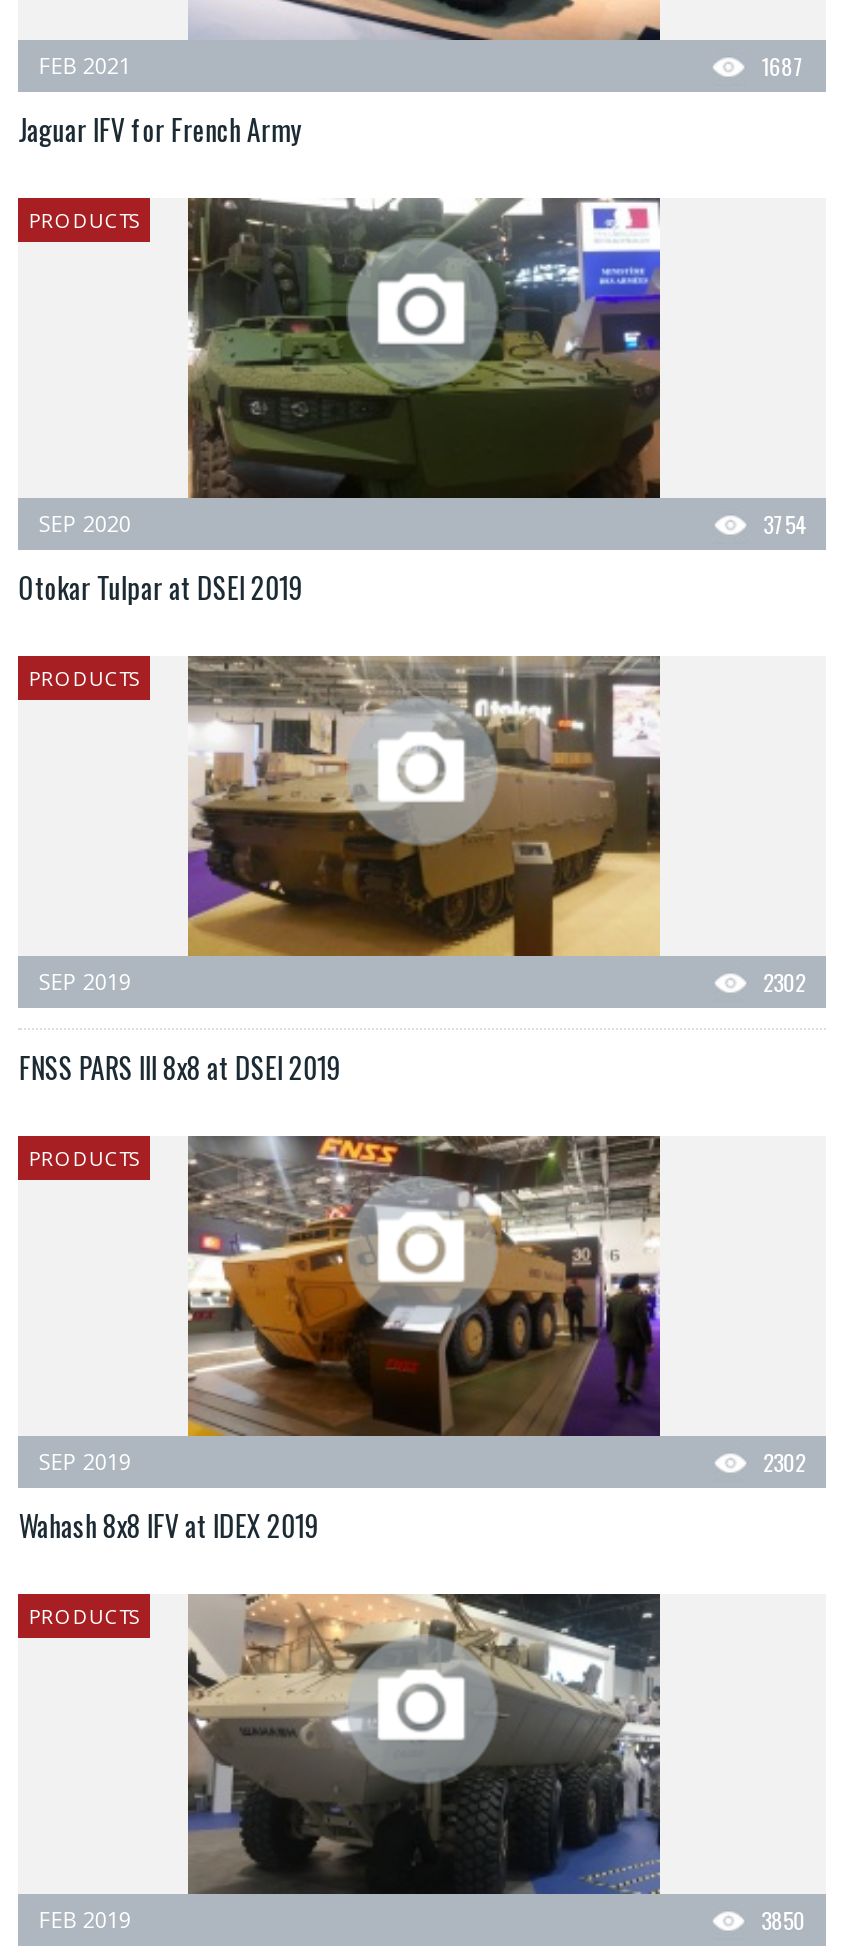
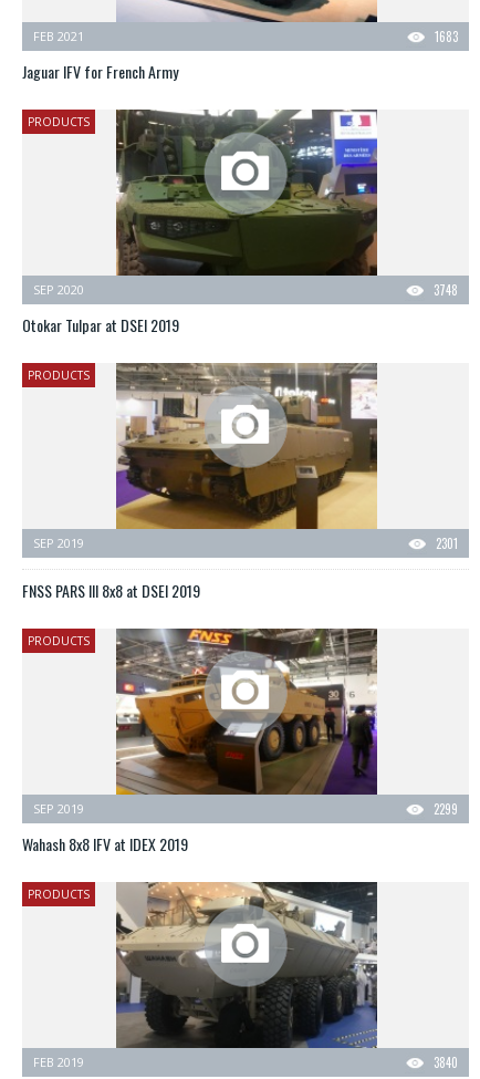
- 1687
+ 1683

- 3754
+ 3748

- 2302
+ 2301

- 2302
+ 2299

- 3850
+ 3840
